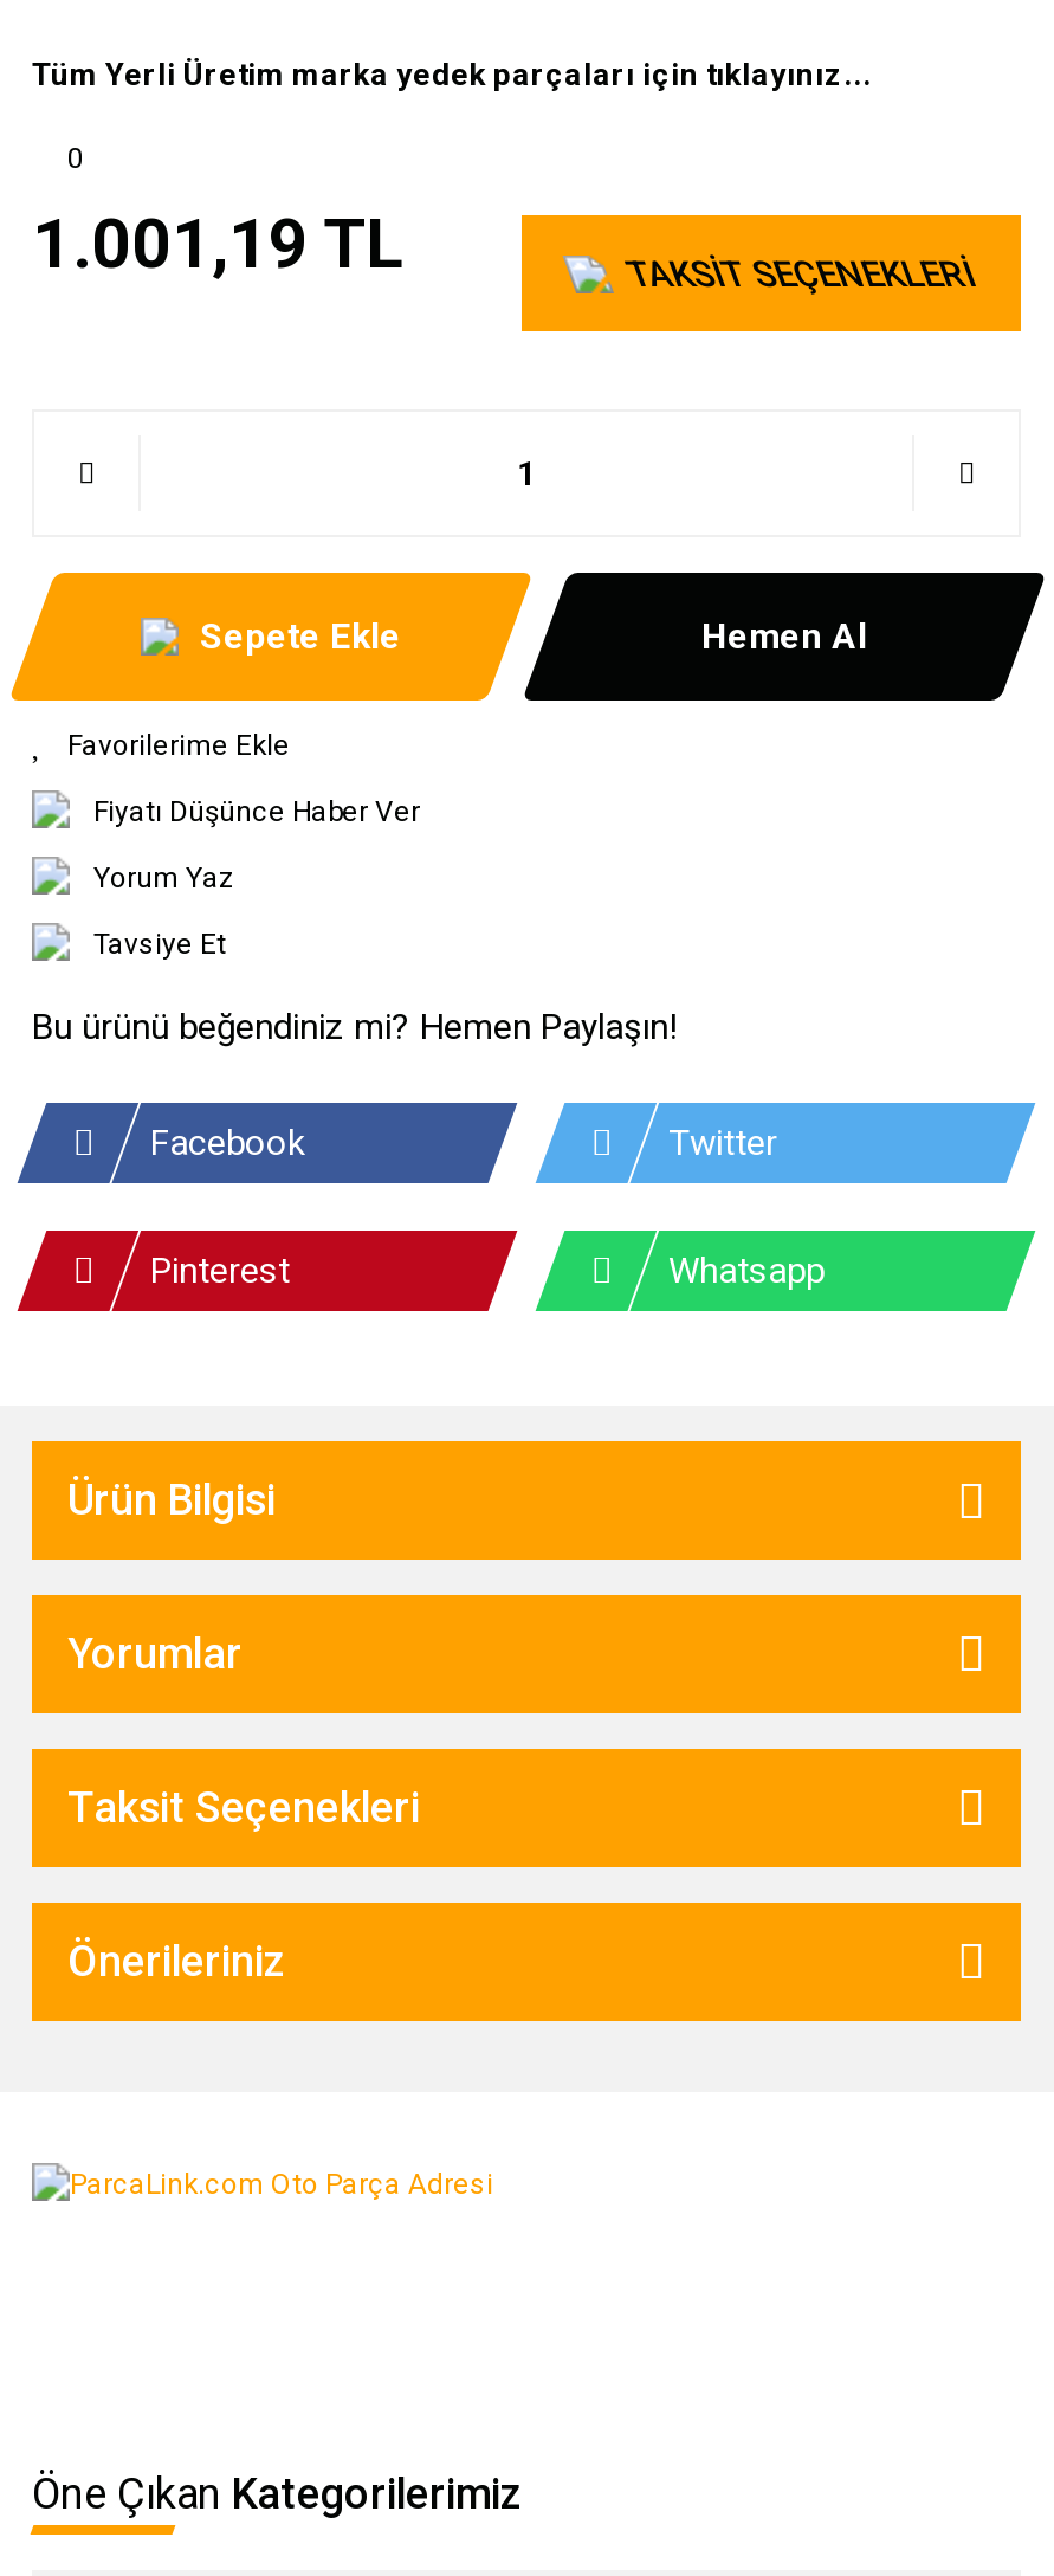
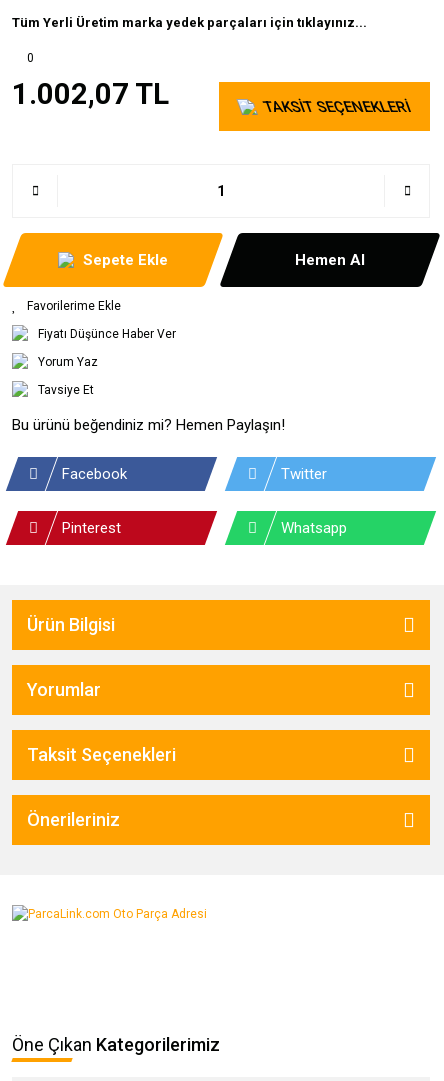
- 1.001,19 TL
+ 1.002,07 TL
